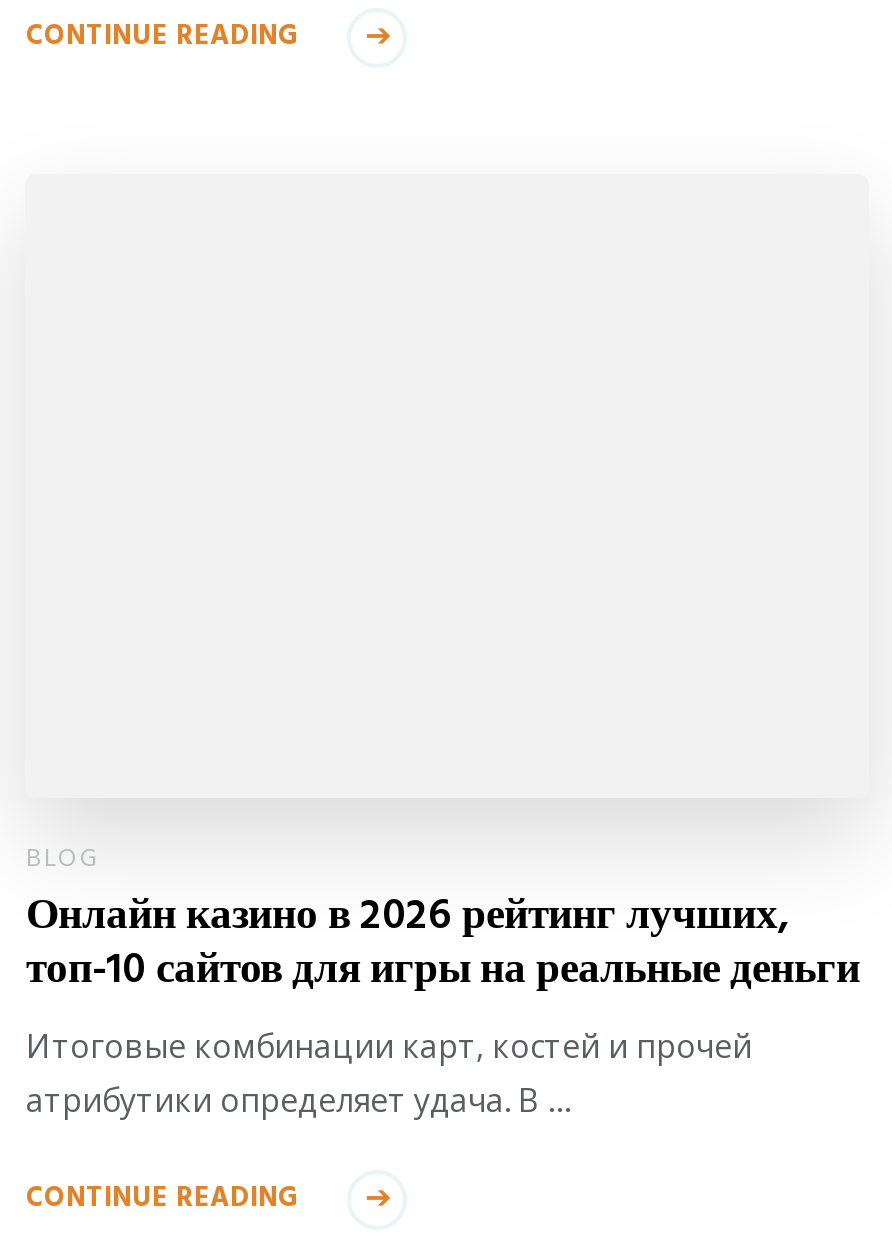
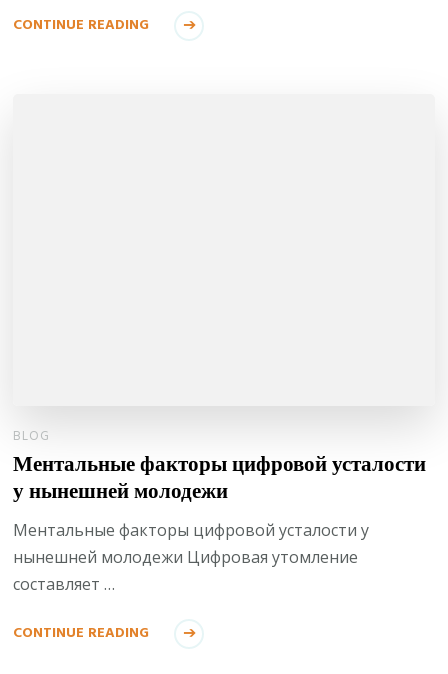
- Онлайн казино в 2026 рейтинг лучших,
- топ-10 сайтов для игры на реальные деньги
- Итоговые комбинации карт, костей и прочей
- атрибутики определяет удача. В …
+ Ментальные факторы цифровой усталости
+ у нынешней молодежи
+ Ментальные факторы цифровой усталости у
+ нынешней молодежи Цифровая утомление
+ составляет …
